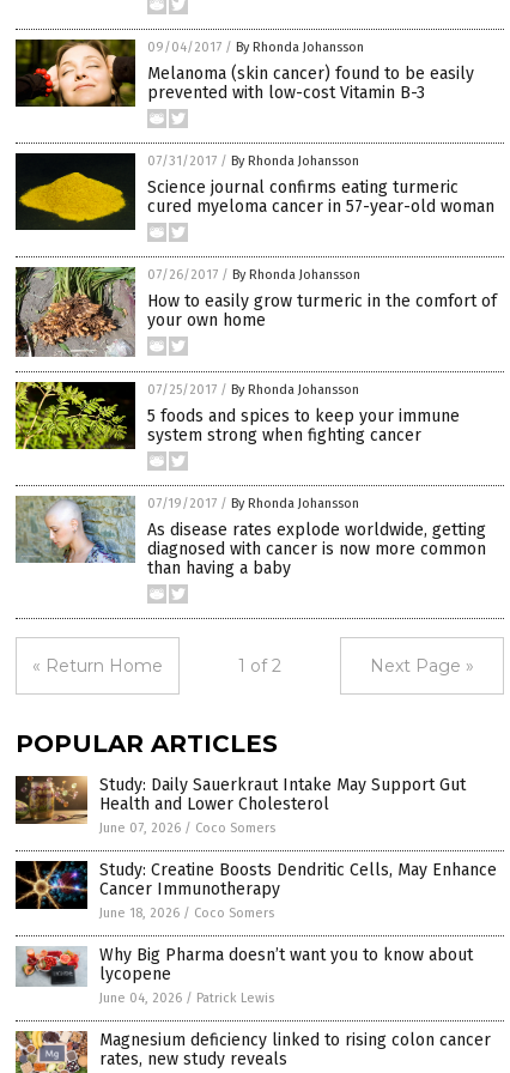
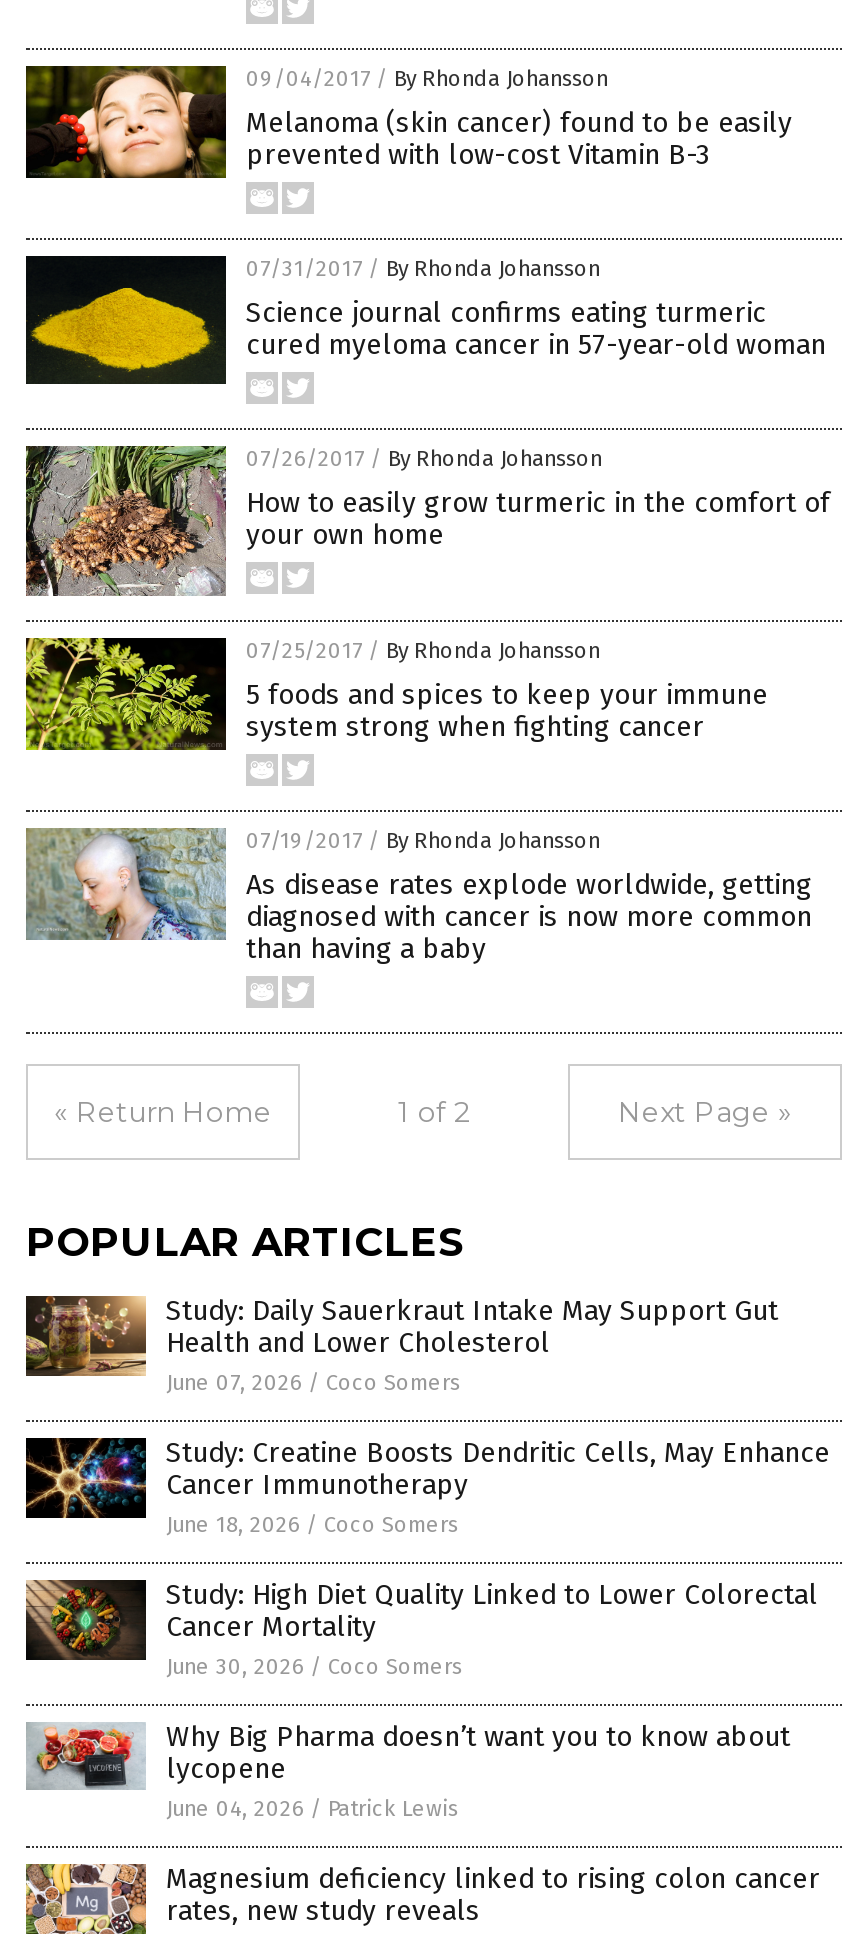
+ [image]
+ Study: High Diet Quality Linked to Lower Colorectal
+ Cancer Mortality
+ June 30, 2026 / Coco Somers
